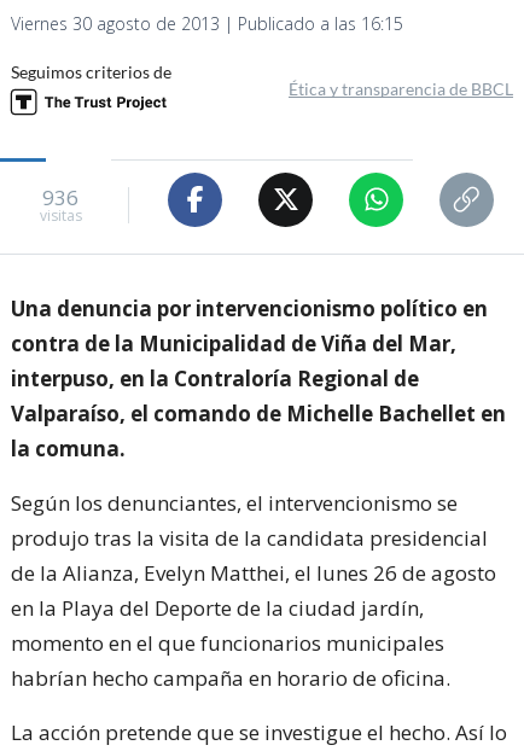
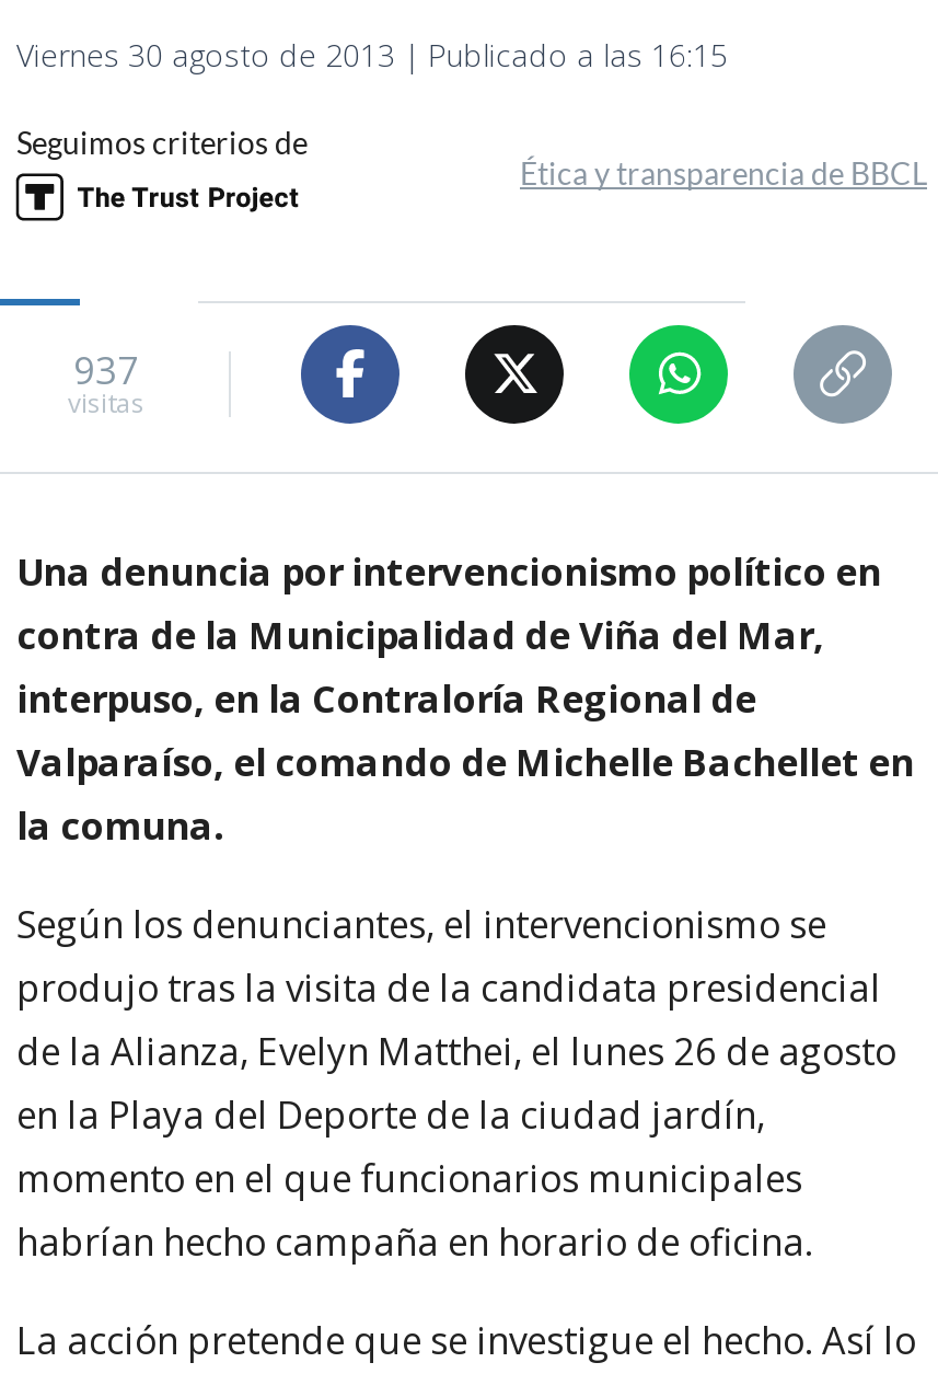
- 936
+ 937
